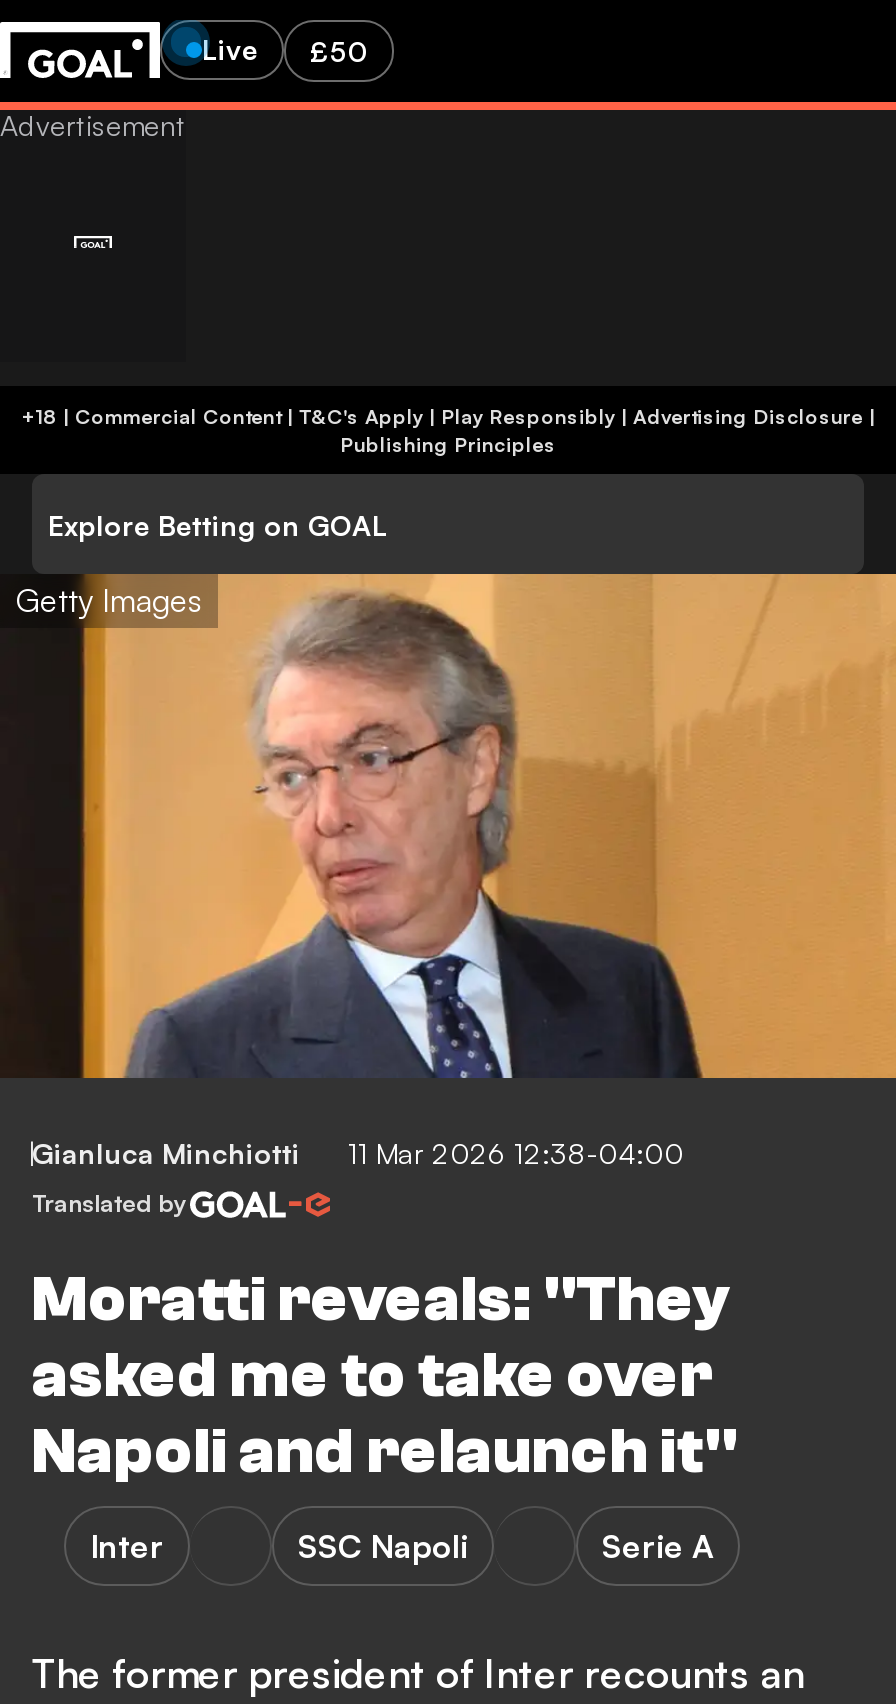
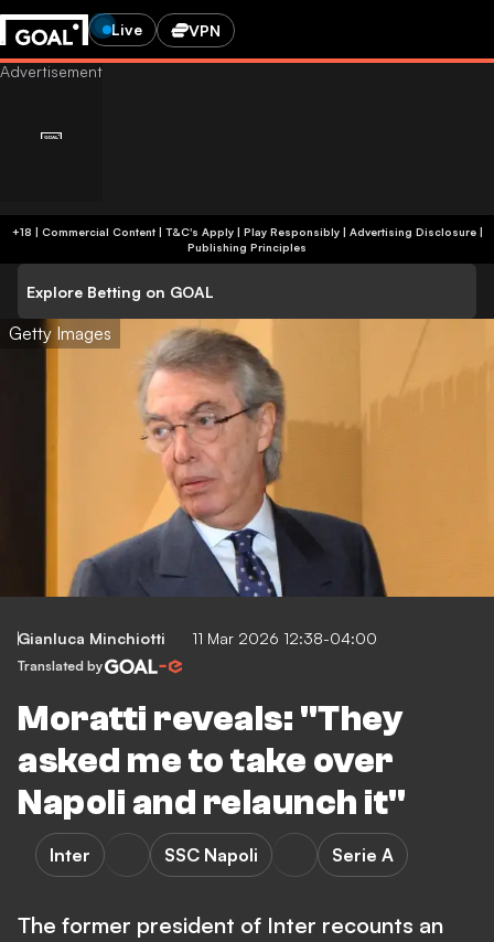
- £50
+ VPN
